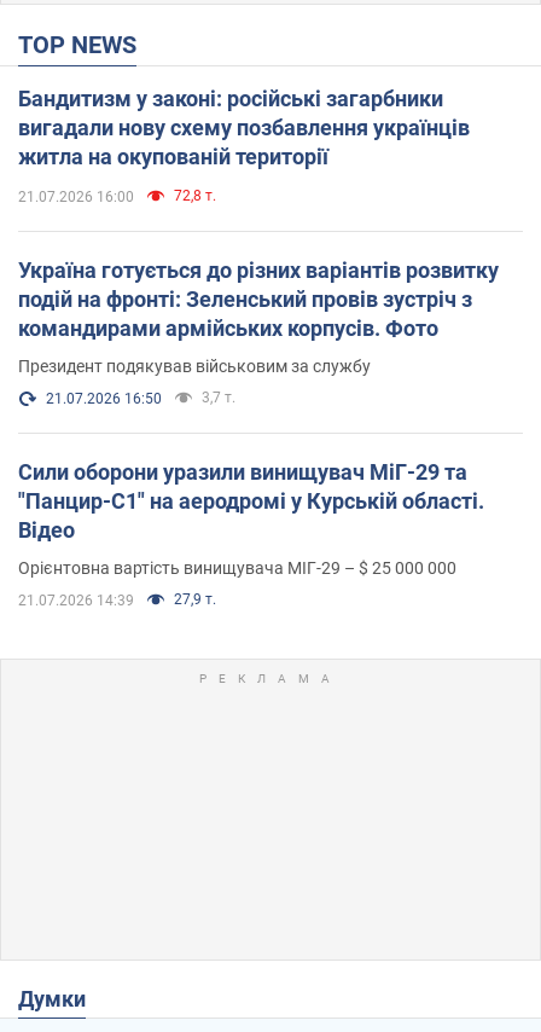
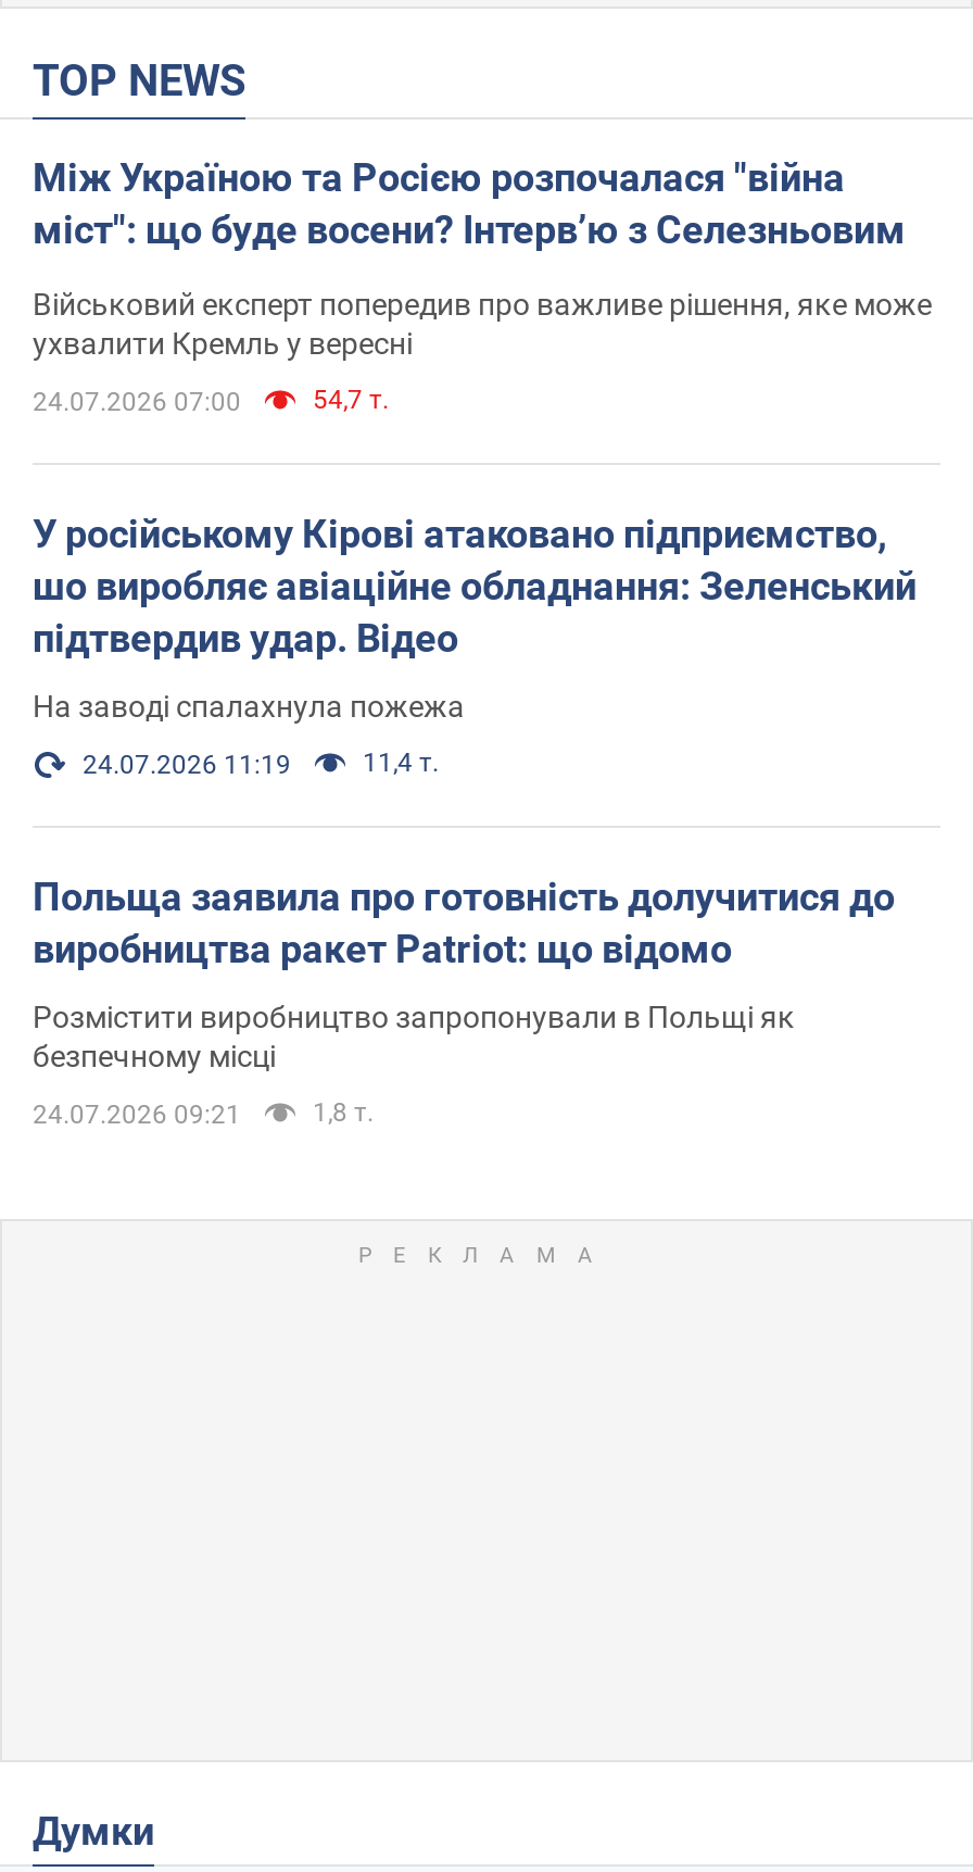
- Бандитизм у законі: російські загарбники
- вигадали нову схему позбавлення українців
- житла на окупованій території
- 21.07.2026 16:00
- 72,8 т.
- Україна готується до різних варіантів розвитку
- подій на фронті: Зеленський провів зустріч з
- командирами армійських корпусів. Фото
- Президент подякував військовим за службу
- 21.07.2026 16:50
- 3,7 т.
- Сили оборони уразили винищувач МіГ-29 та
- "Панцир-С1" на аеродромі у Курській області.
- Відео
- Орієнтовна вартість винищувача МІГ-29 – $ 25 000 000
- 21.07.2026 14:39
- 27,9 т.
+ Між Україною та Росією розпочалася "війна
+ міст": що буде восени? Інтерв’ю з Селезньовим
+ Військовий експерт попередив про важливе рішення, яке може
+ ухвалити Кремль у вересні
+ 24.07.2026 07:00
+ 54,7 т.
+ У російському Кірові атаковано підприємство,
+ шо виробляє авіаційне обладнання: Зеленський
+ підтвердив удар. Відео
+ На заводі спалахнула пожежа
+ 24.07.2026 11:19
+ 11,4 т.
+ Польща заявила про готовність долучитися до
+ виробництва ракет Patriot: що відомо
+ Розмістити виробництво запропонували в Польщі як
+ безпечному місці
+ 24.07.2026 09:21
+ 1,8 т.
